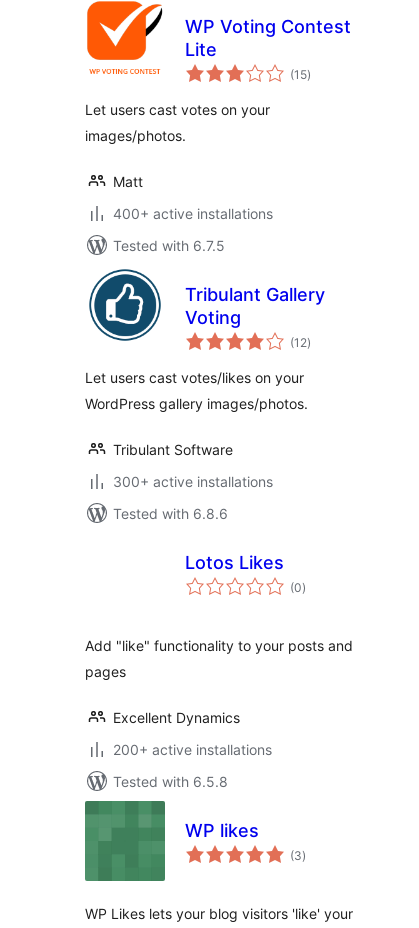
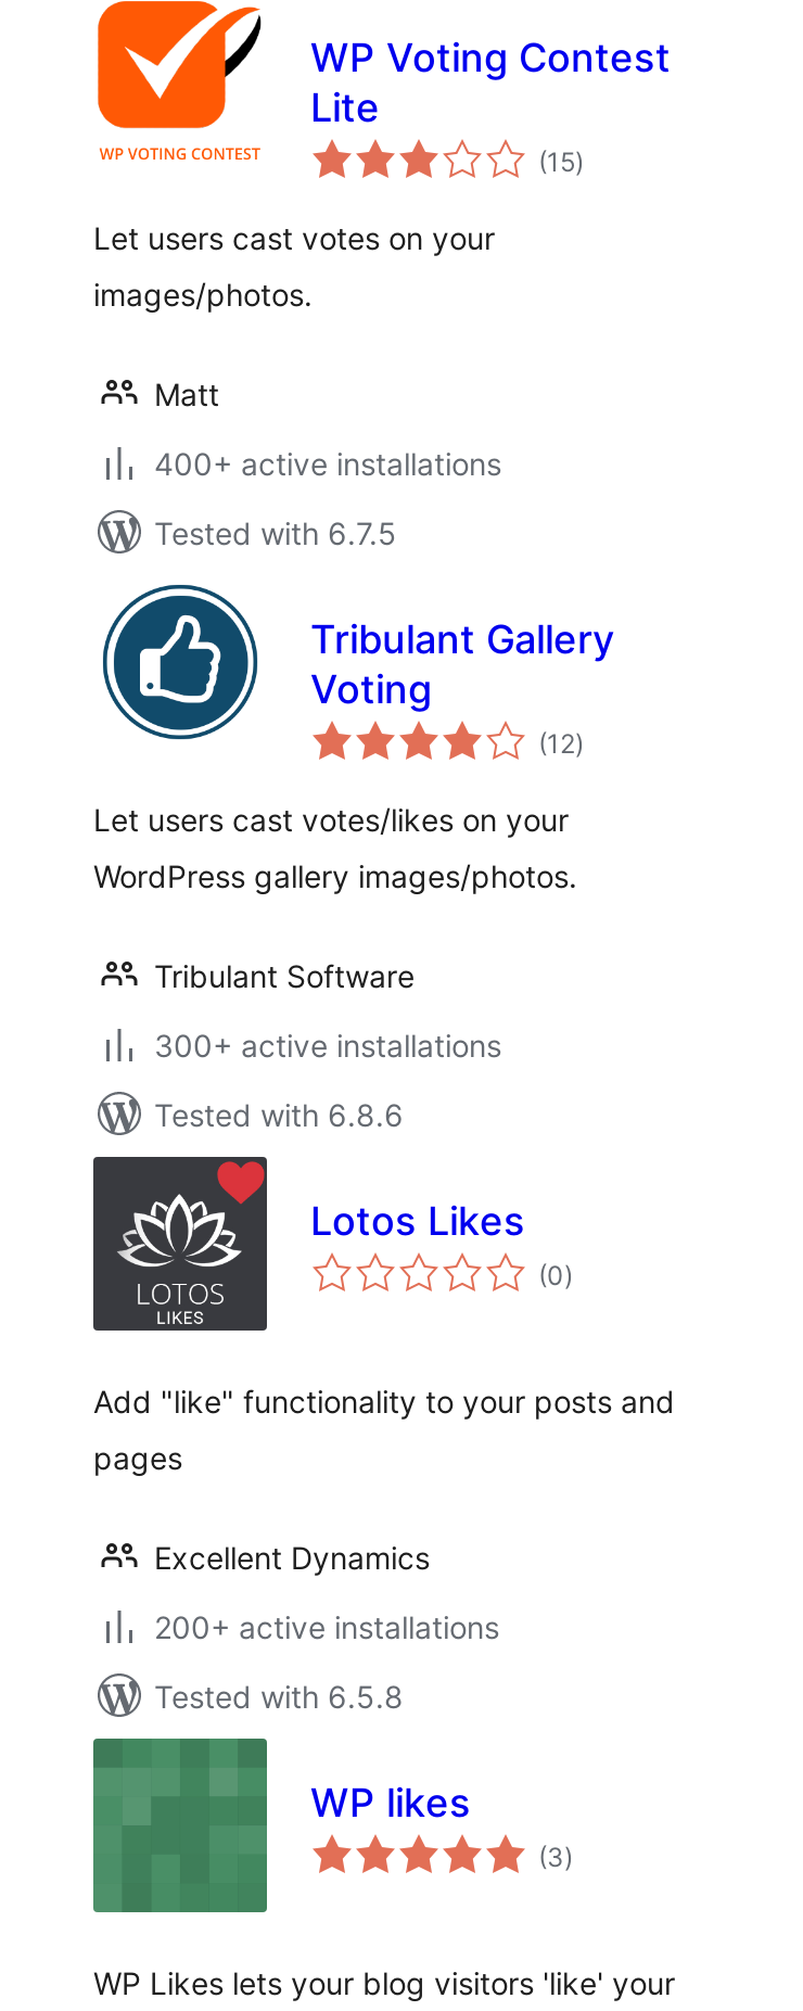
+ [image]
